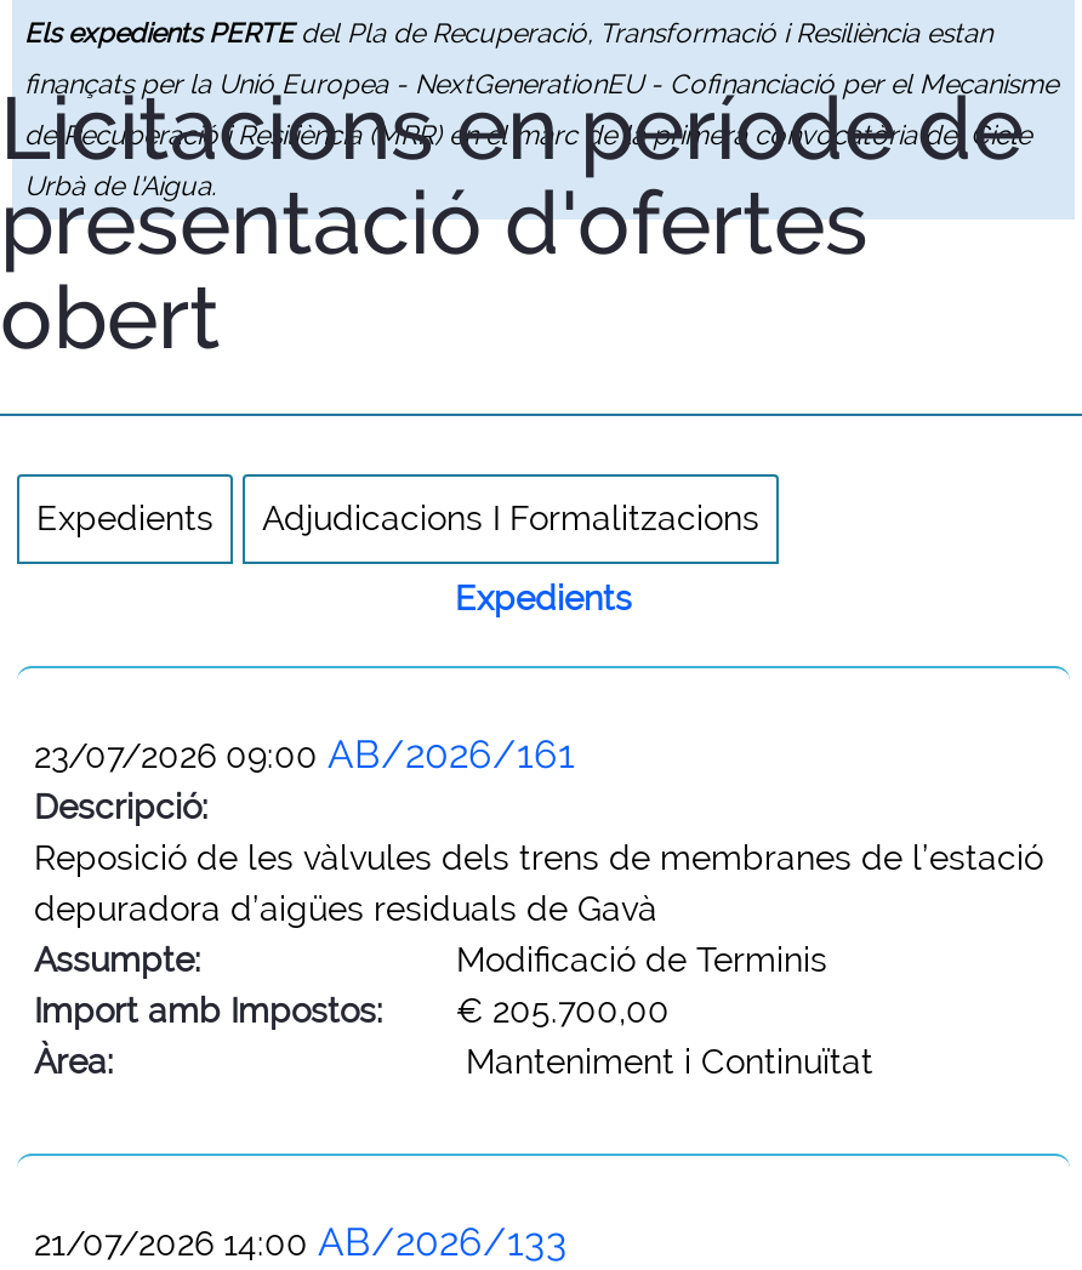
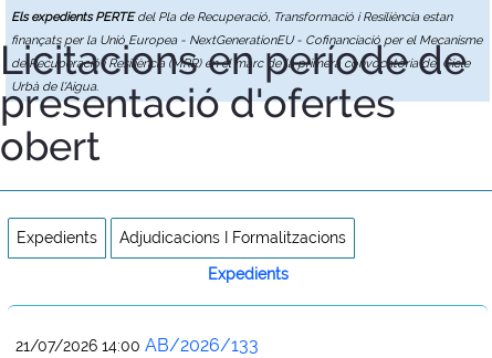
- 23/07/2026 09:00 AB/2026/161
- Descripció:
- Reposició de les vàlvules dels trens de membranes de l’estació
- depuradora d’aigües residuals de Gavà
- Assumpte:
- Modificació de Terminis
- Import amb Impostos:
- € 205.700,00
- Àrea:
- Manteniment i Continuïtat
